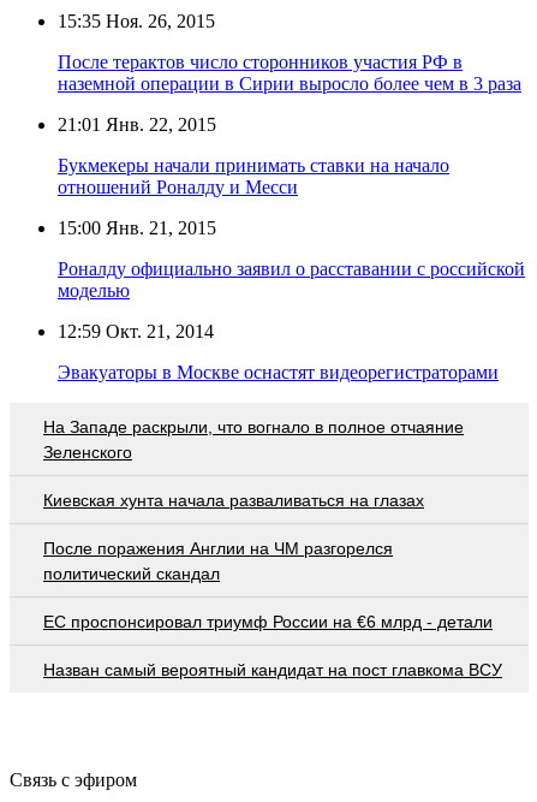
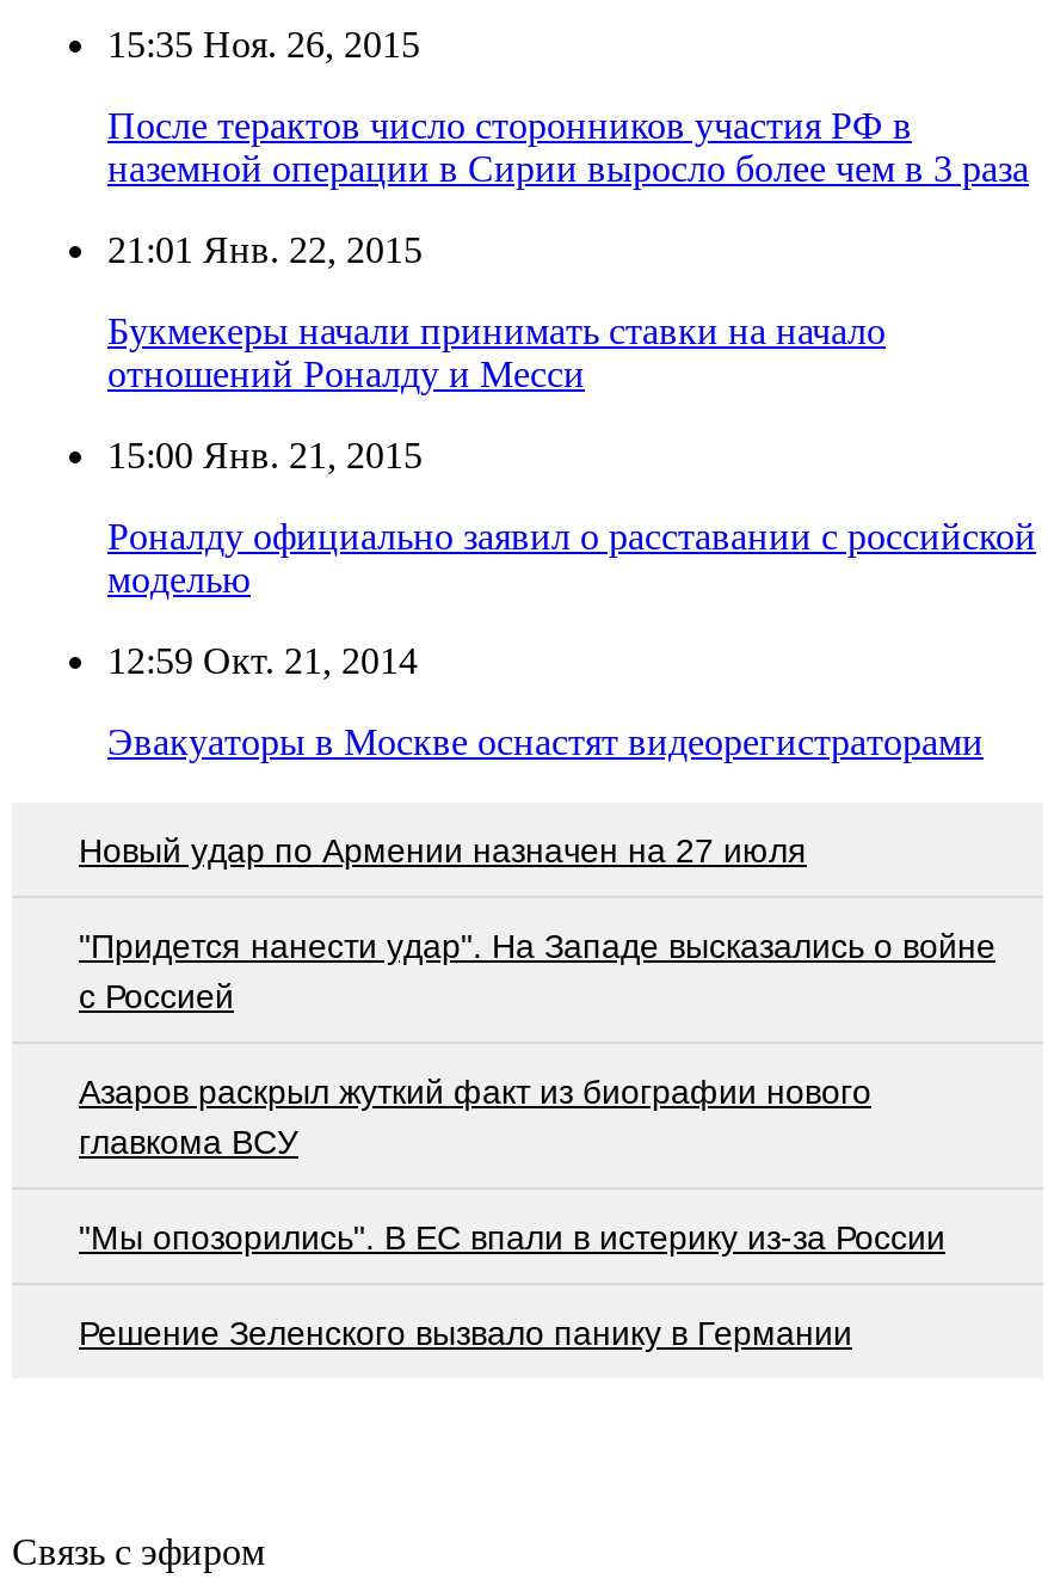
- На Западе раскрыли, что вогнало в полное отчаяние
- Зеленского
+ Новый удар по Армении назначен на 27 июля

- Киевская хунта начала разваливаться на глазах
+ "Придется нанести удар". На Западе высказались о войне
+ с Россией

- После поражения Англии на ЧМ разгорелся
- политический скандал
+ Азаров раскрыл жуткий факт из биографии нового
+ главкома ВСУ

- EC проспонсировал триумф России на €6 млрд - детали
+ "Мы опозорились". В ЕС впали в истерику из-за России

- Назван самый вероятный кандидат на пост главкома ВСУ
+ Решение Зеленского вызвало панику в Германии
